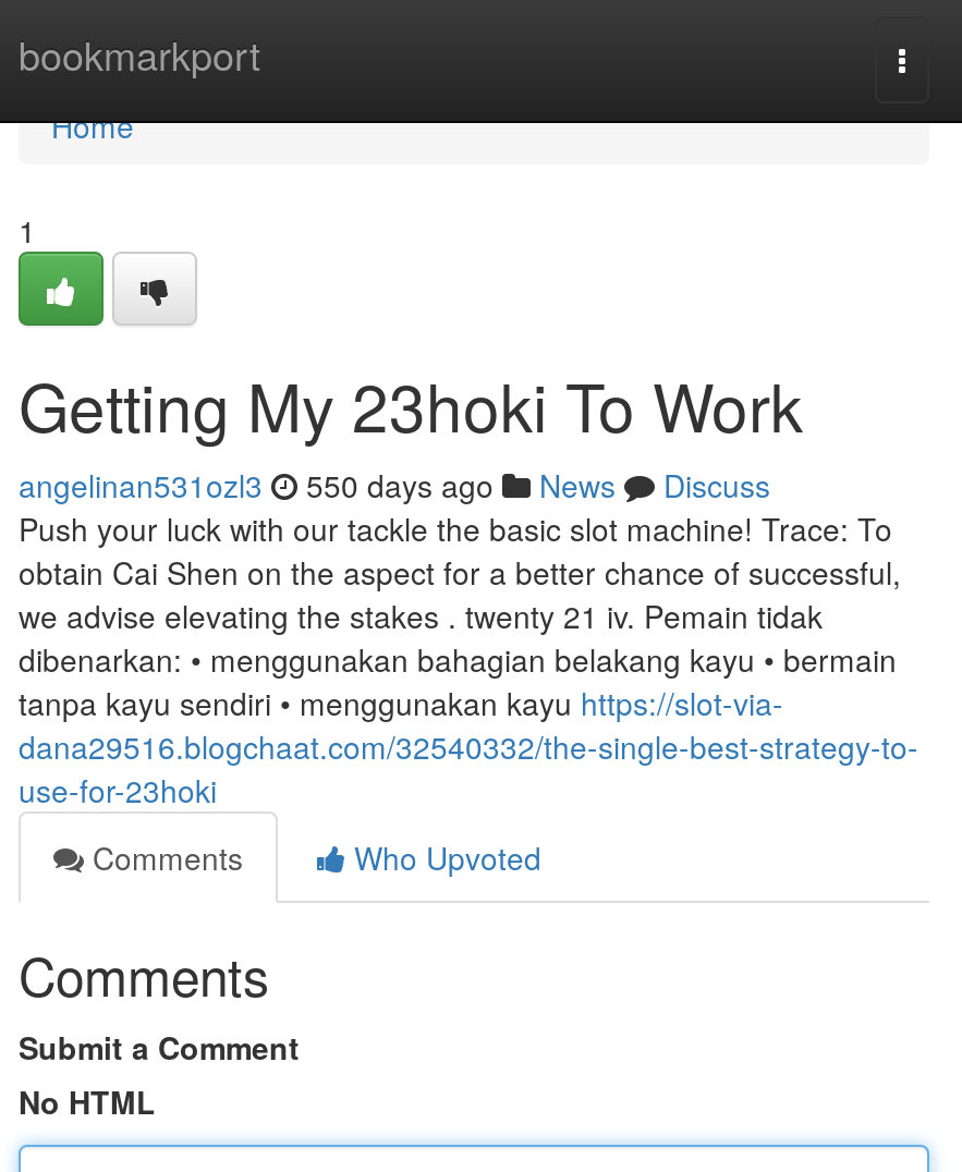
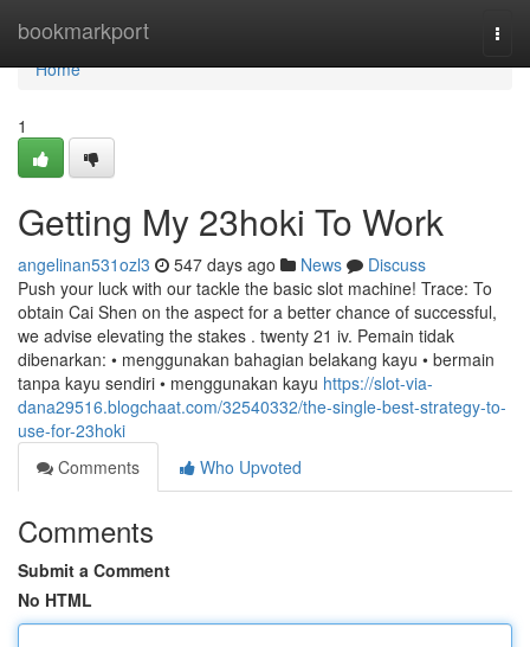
- angelinan531ozl3 550 days ago News Discuss
+ angelinan531ozl3 547 days ago News Discuss
